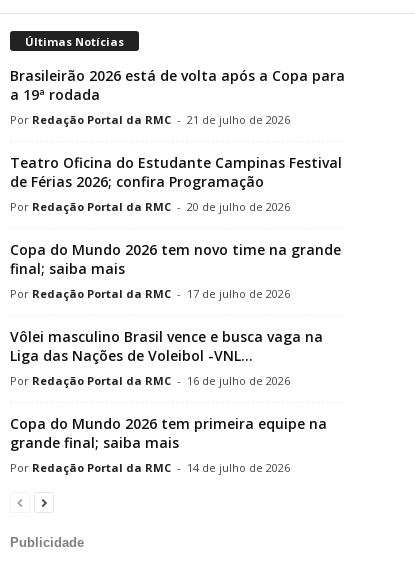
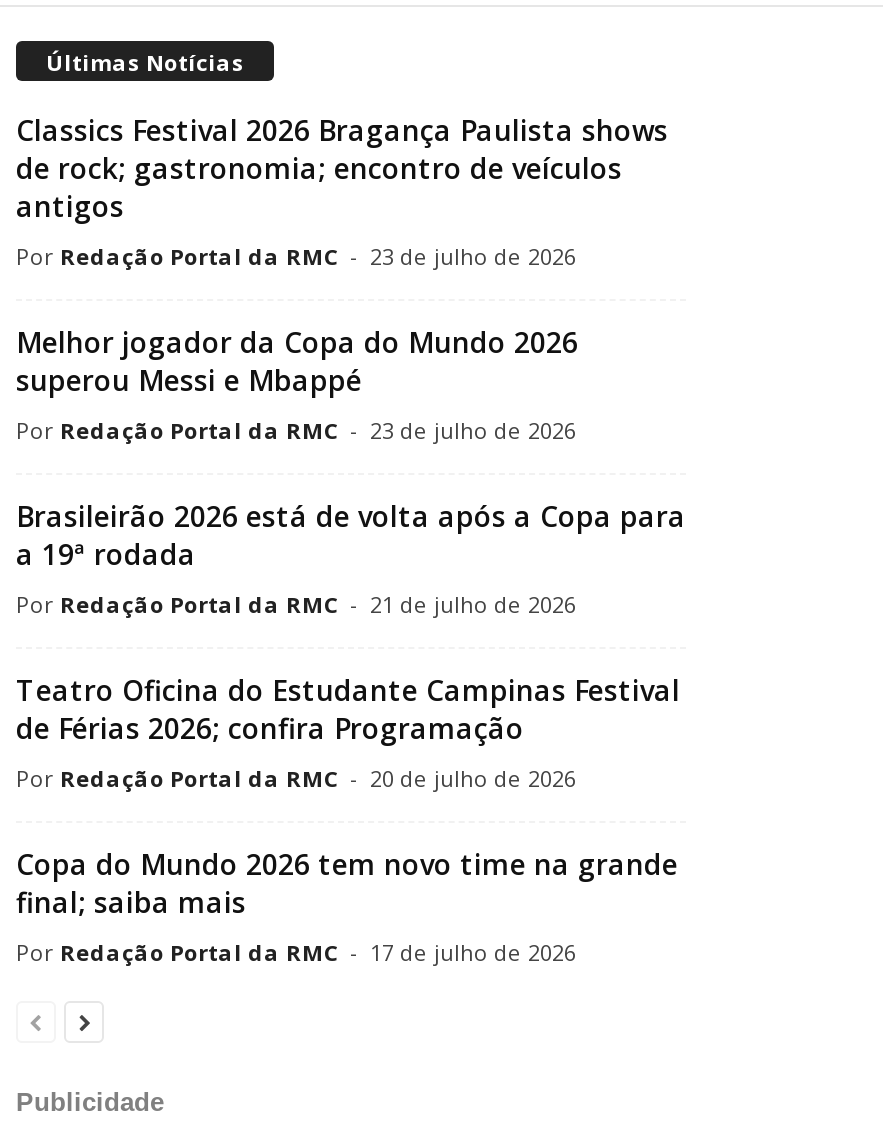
+ Classics Festival 2026 Bragança Paulista shows
+ de rock; gastronomia; encontro de veículos
+ antigos
+ Redação Portal da RMC - 23 de julho de 2026
+ Melhor jogador da Copa do Mundo 2026
+ superou Messi e Mbappé
+ Redação Portal da RMC - 23 de julho de 2026

moved down: Brasileirão 2026 está de volta após a Copa para | a 19ª rodada | Redação Portal da RMC - 21 de julho de 2026 | ... | final; saiba mais | Redação Portal da RMC - 17 de julho de 2026

- Vôlei masculino Brasil vence e busca vaga na
- Liga das Nações de Voleibol -VNL...
- Redação Portal da RMC - 16 de julho de 2026
- Copa do Mundo 2026 tem primeira equipe na
- grande final; saiba mais
- Redação Portal da RMC - 14 de julho de 2026
